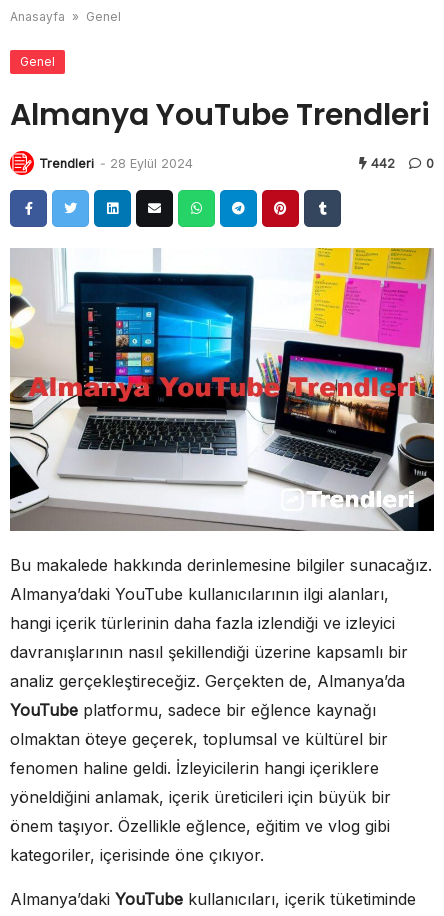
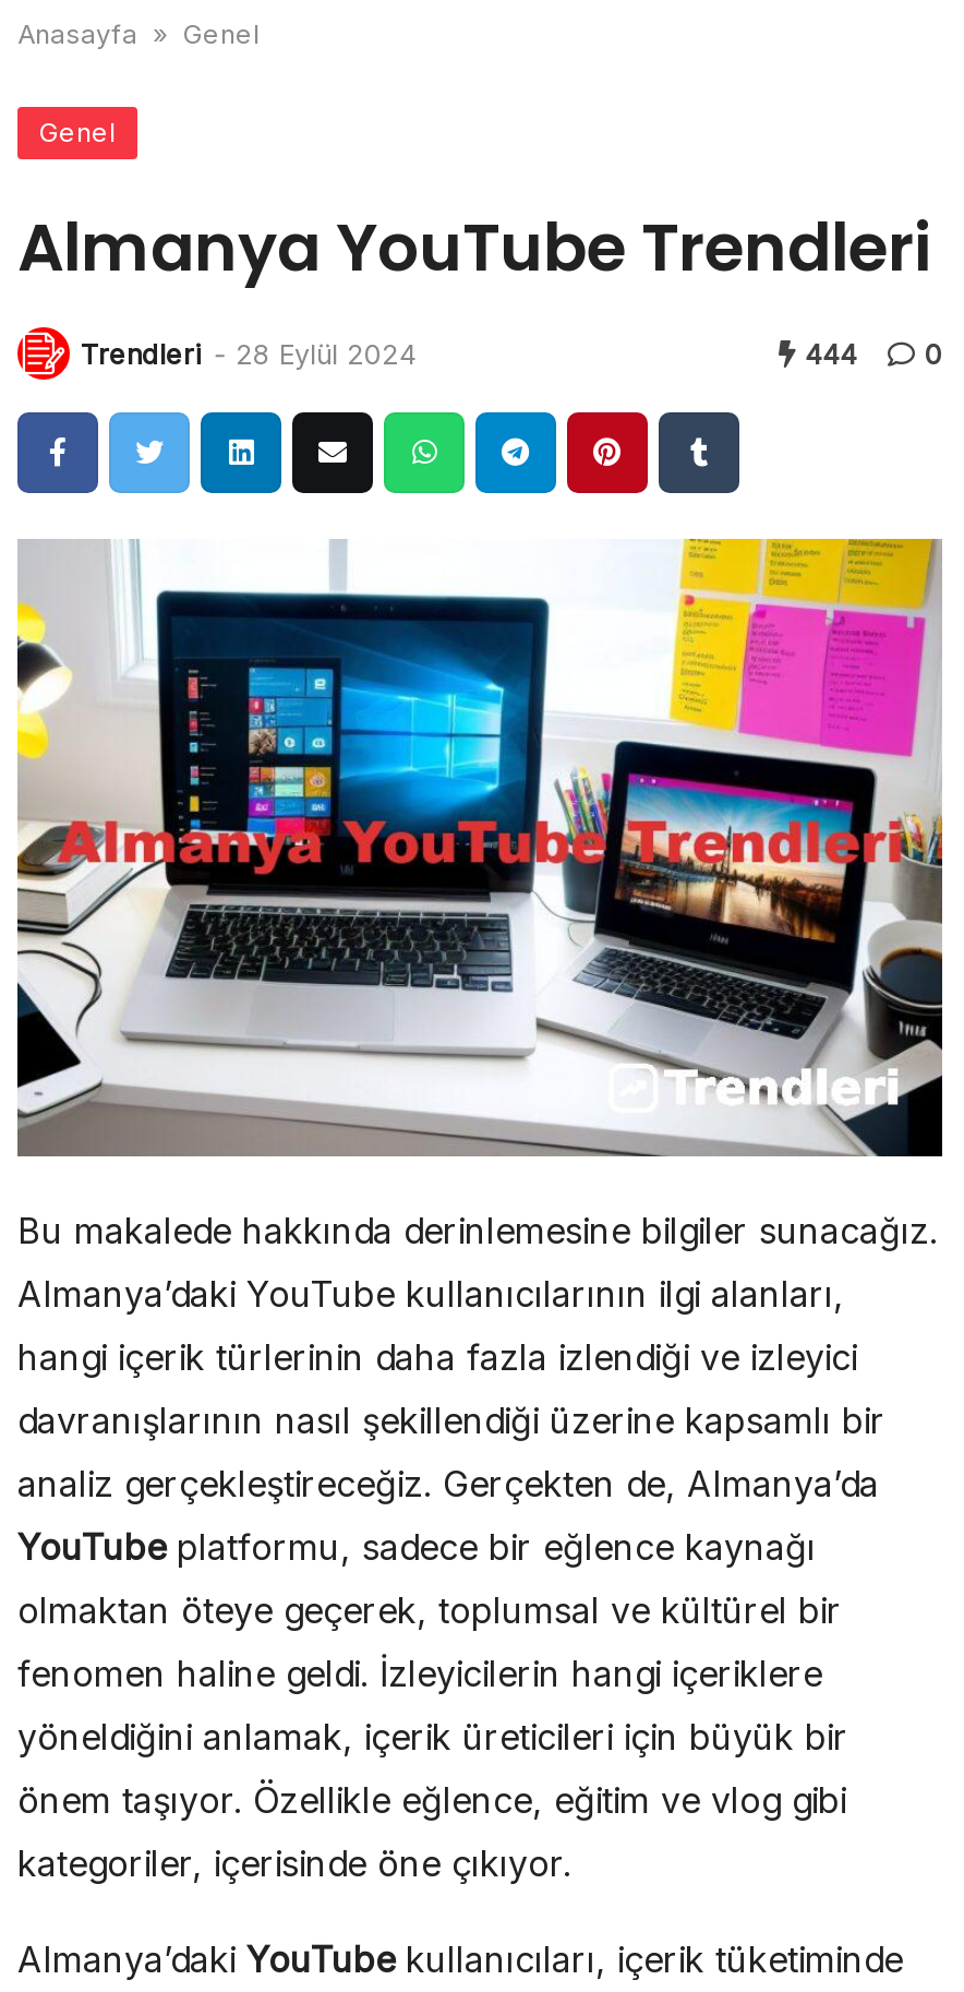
- 442 0
+ 444 0
